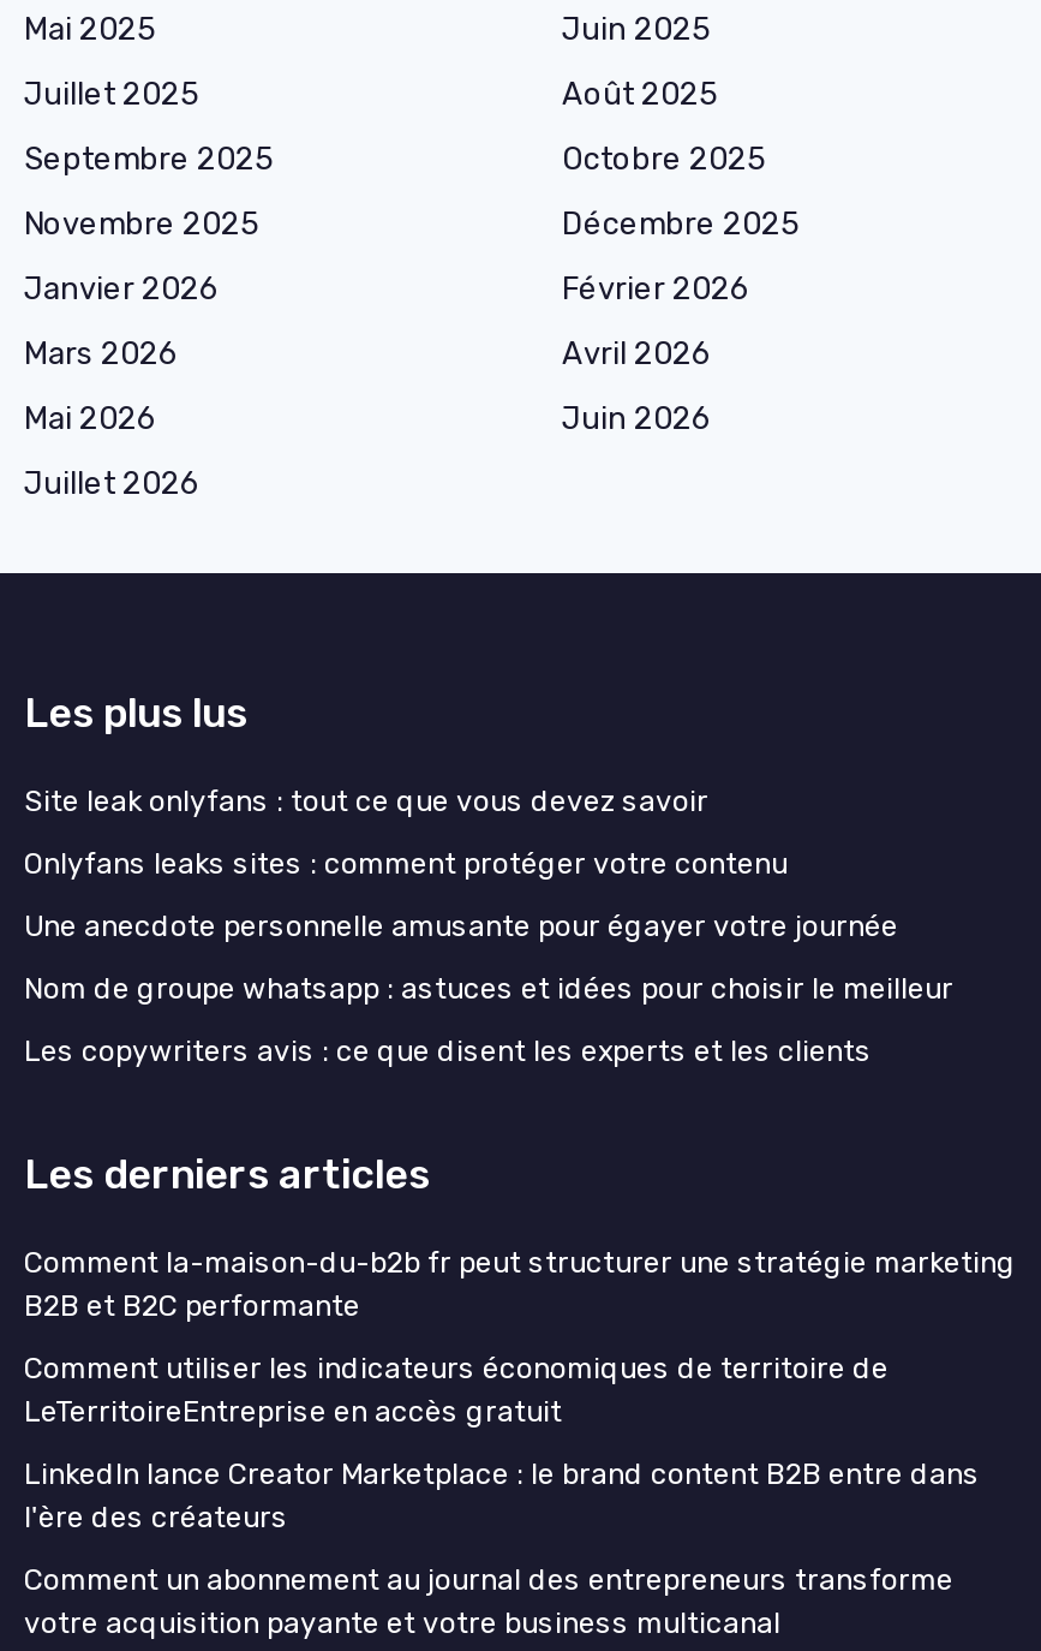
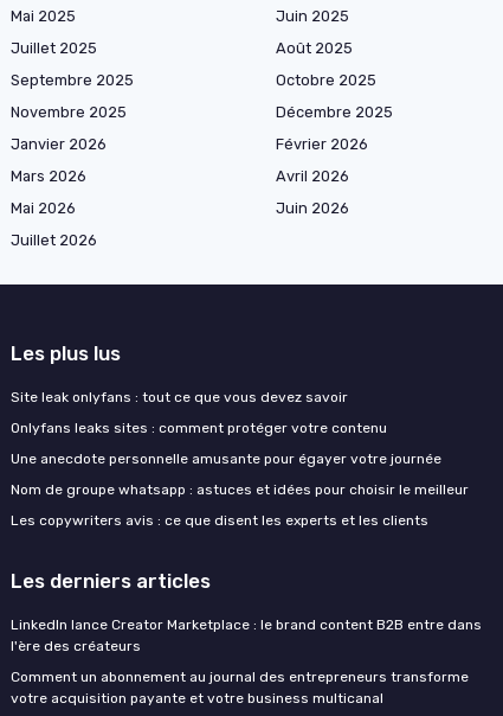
- Comment la-maison-du-b2b fr peut structurer une stratégie marketing
- B2B et B2C performante
- Comment utiliser les indicateurs économiques de territoire de
- LeTerritoireEntreprise en accès gratuit
